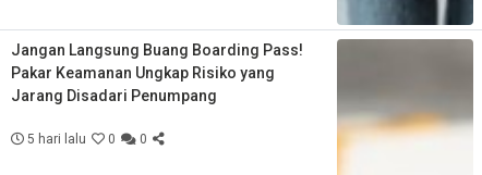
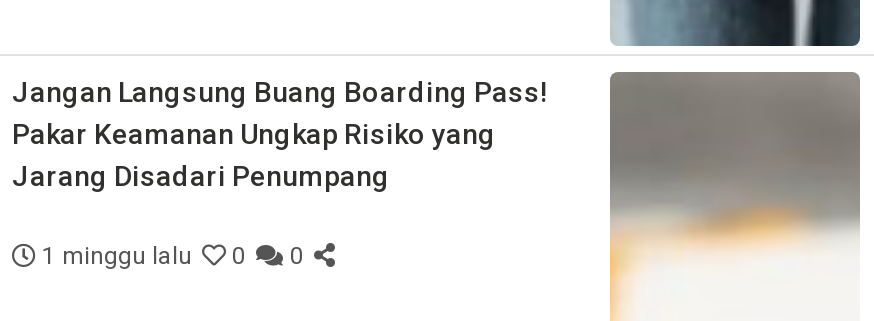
- 5 hari lalu 0 0
+ 1 minggu lalu 0 0
